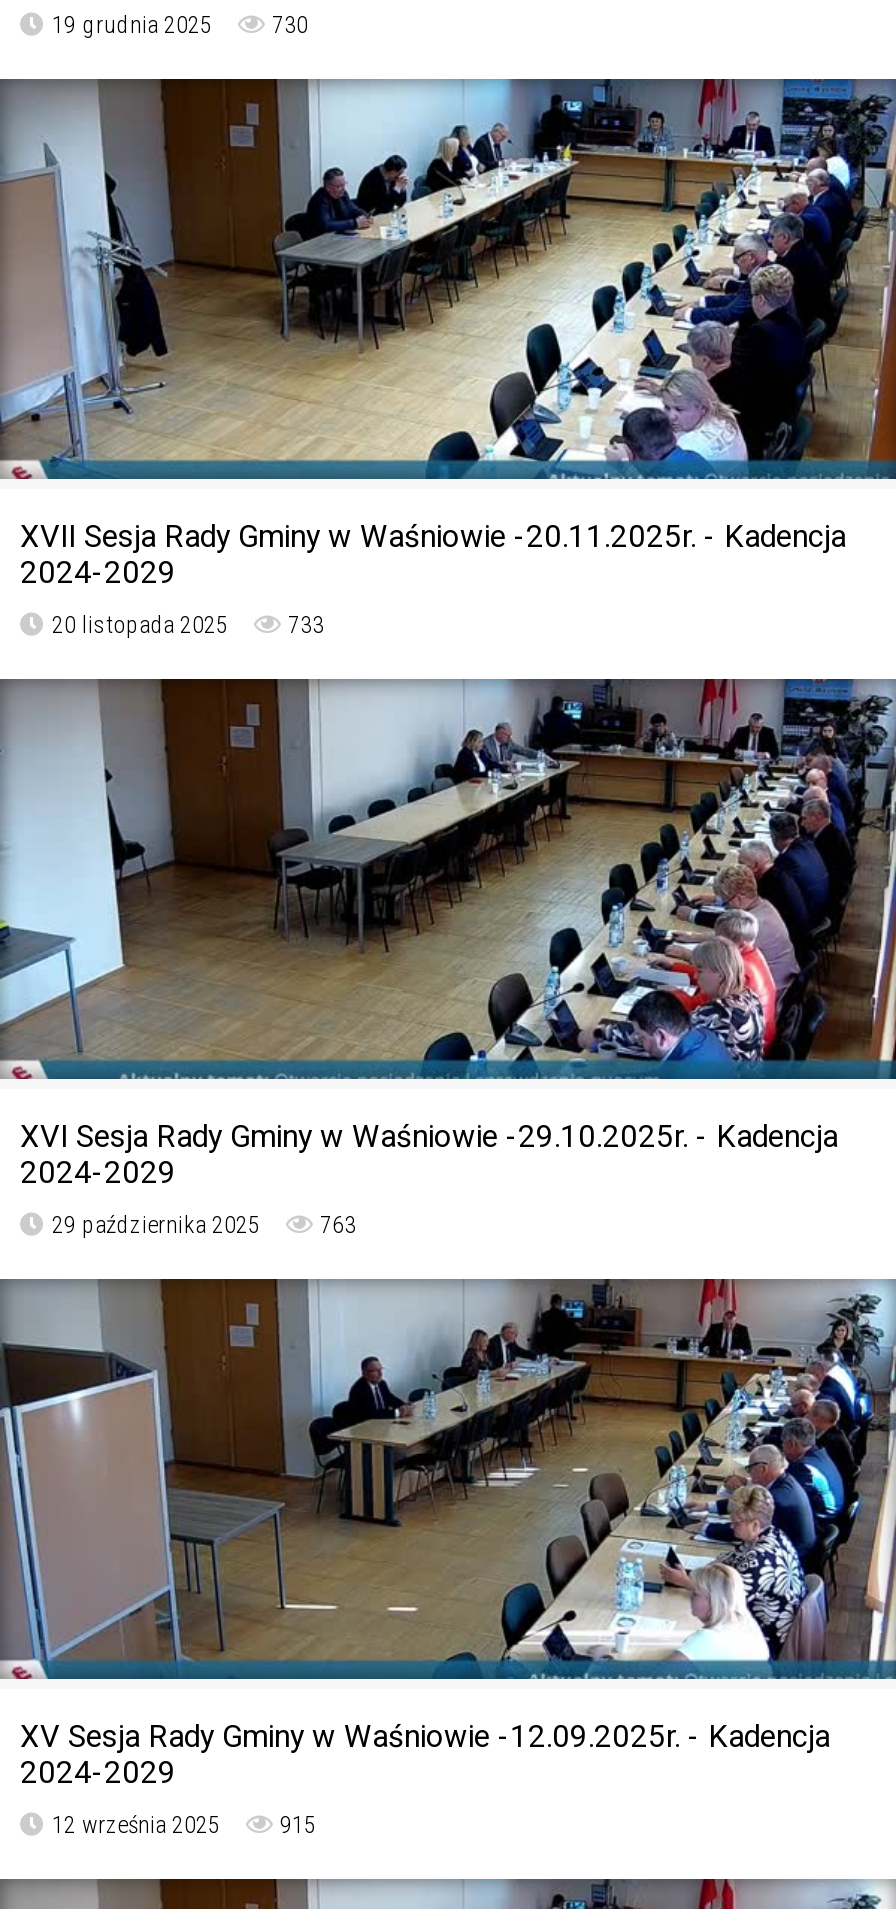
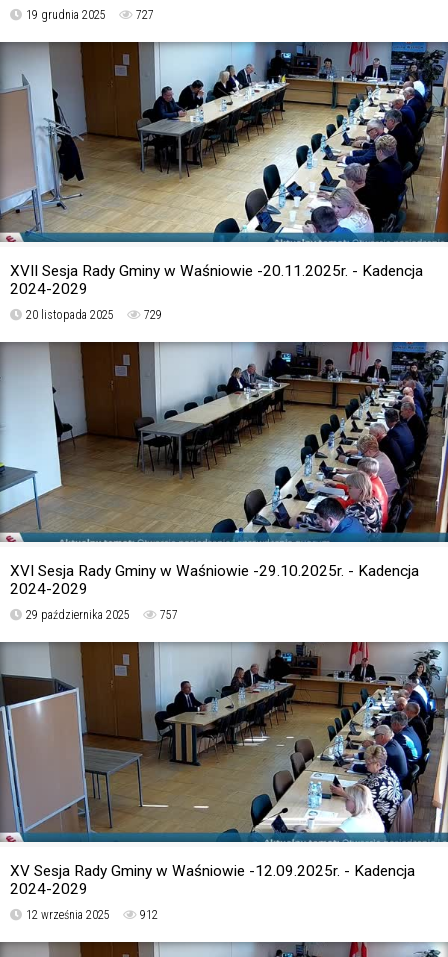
- 19 grudnia 2025 730
+ 19 grudnia 2025 727

- 20 listopada 2025 733
+ 20 listopada 2025 729

- 29 października 2025 763
+ 29 października 2025 757

- 12 września 2025 915
+ 12 września 2025 912
